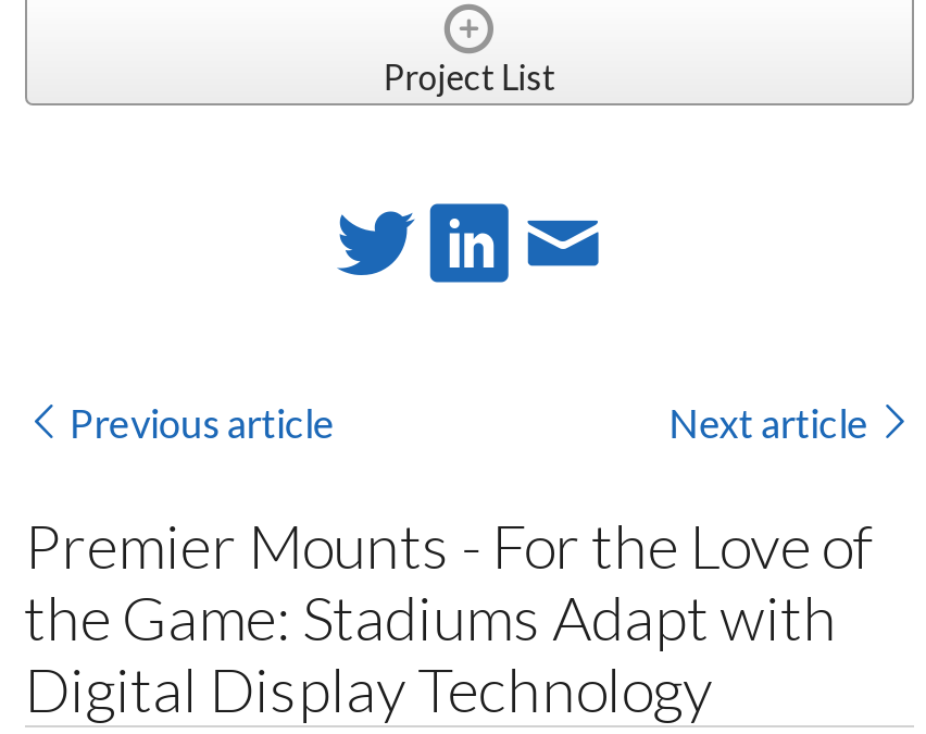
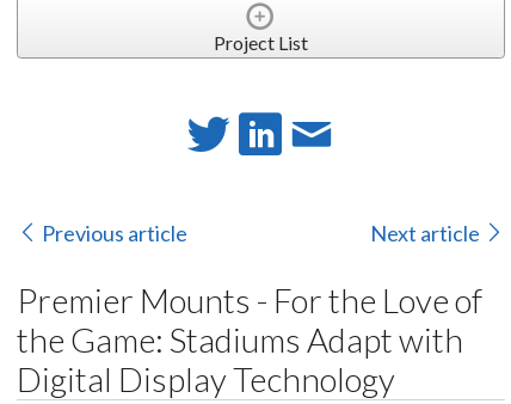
- [image]
+ [image]
